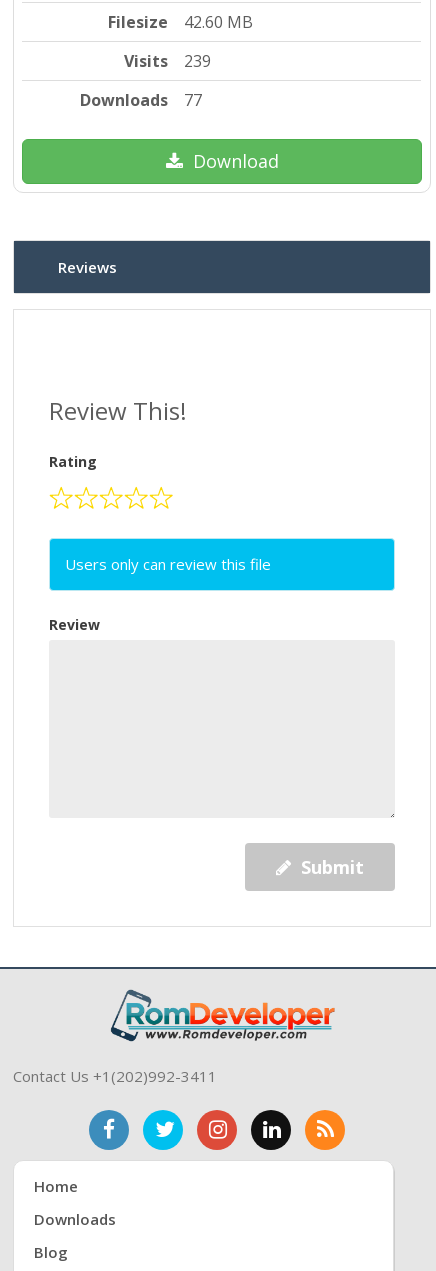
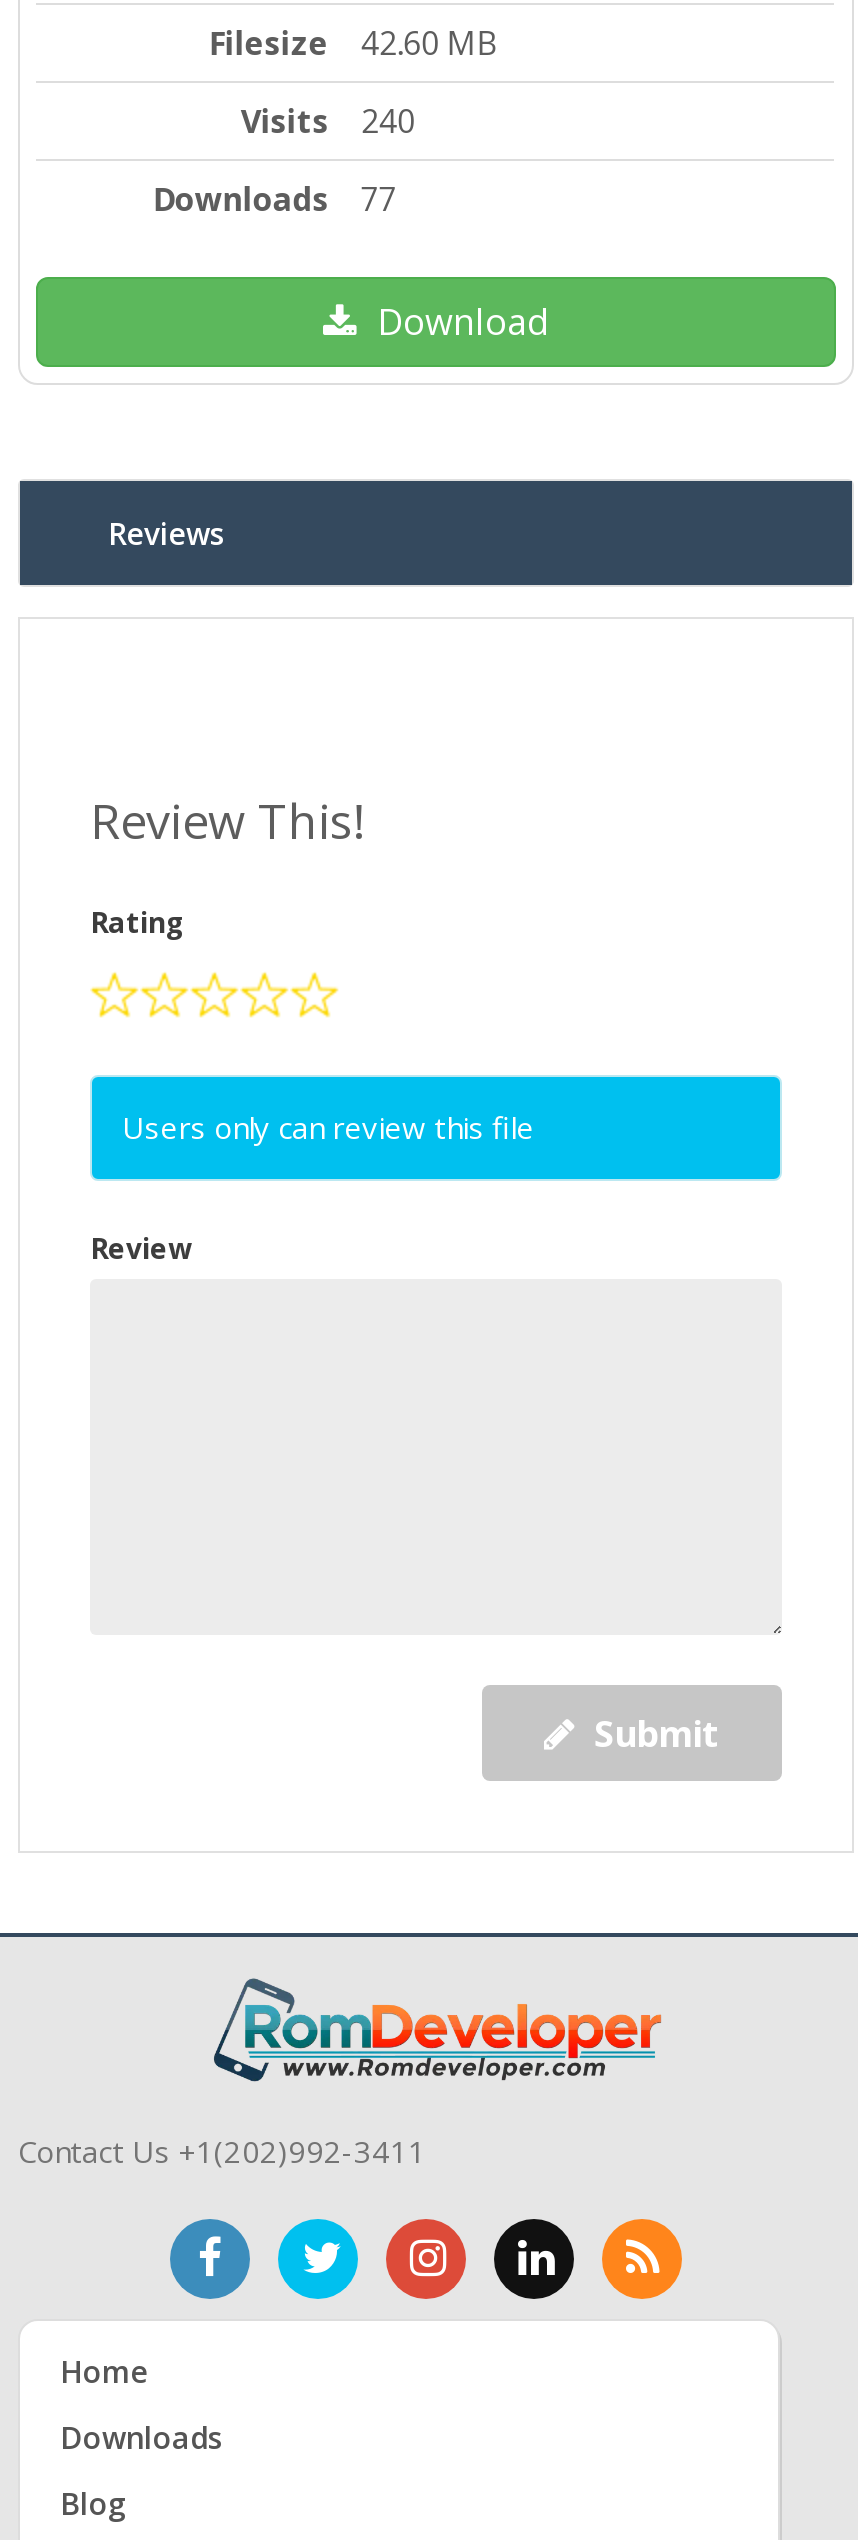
- Visits 239
+ Visits 240
